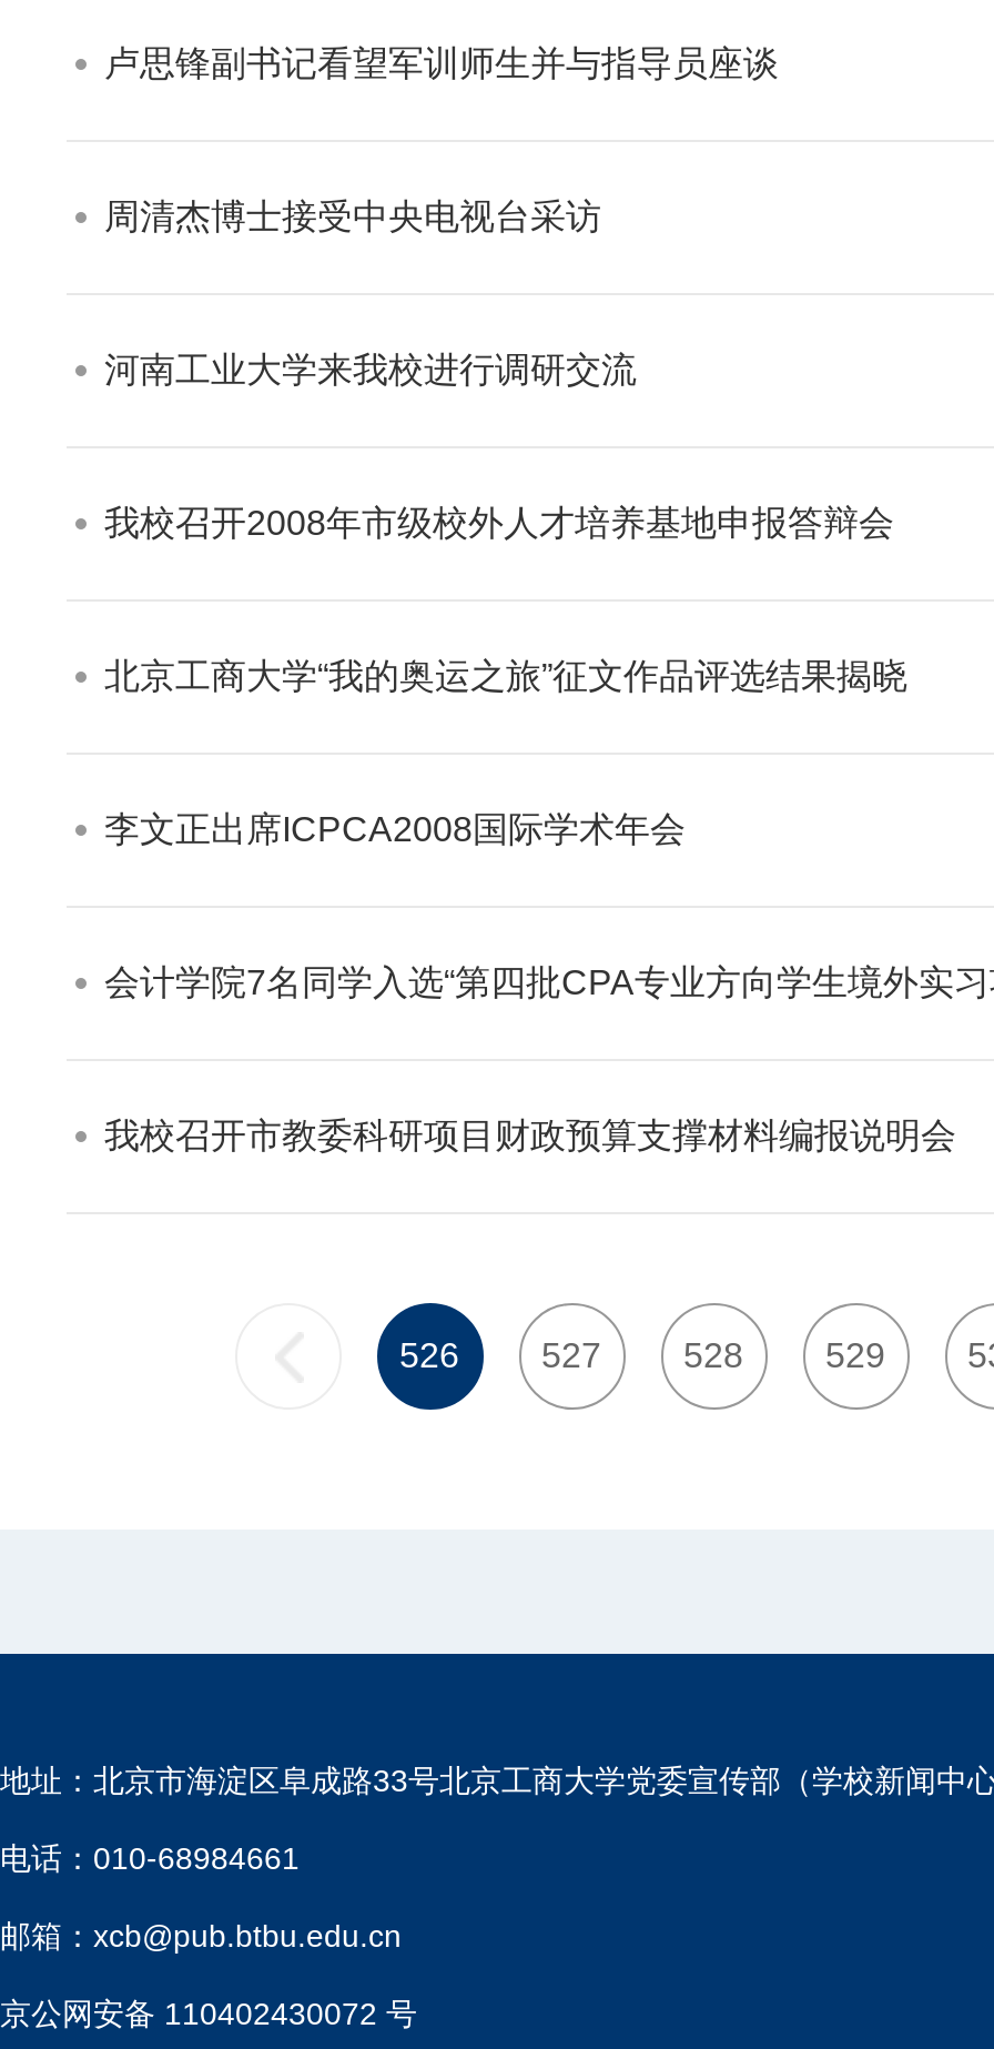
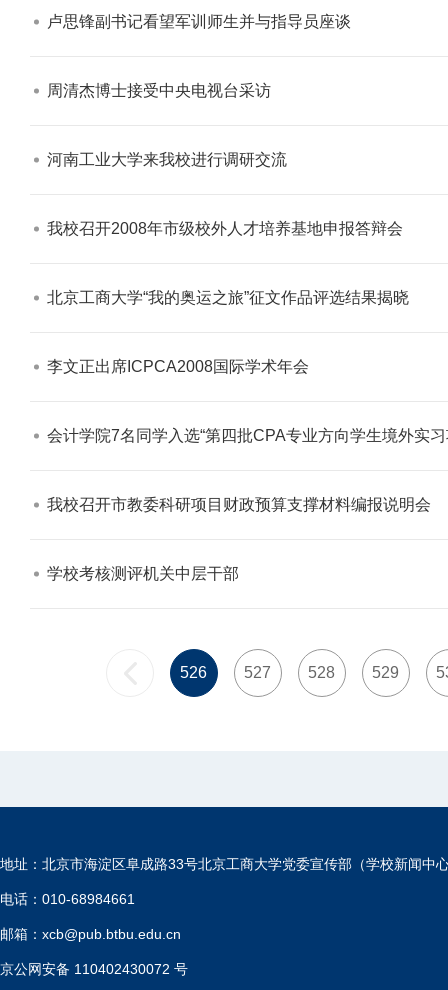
+ 学校考核测评机关中层干部
